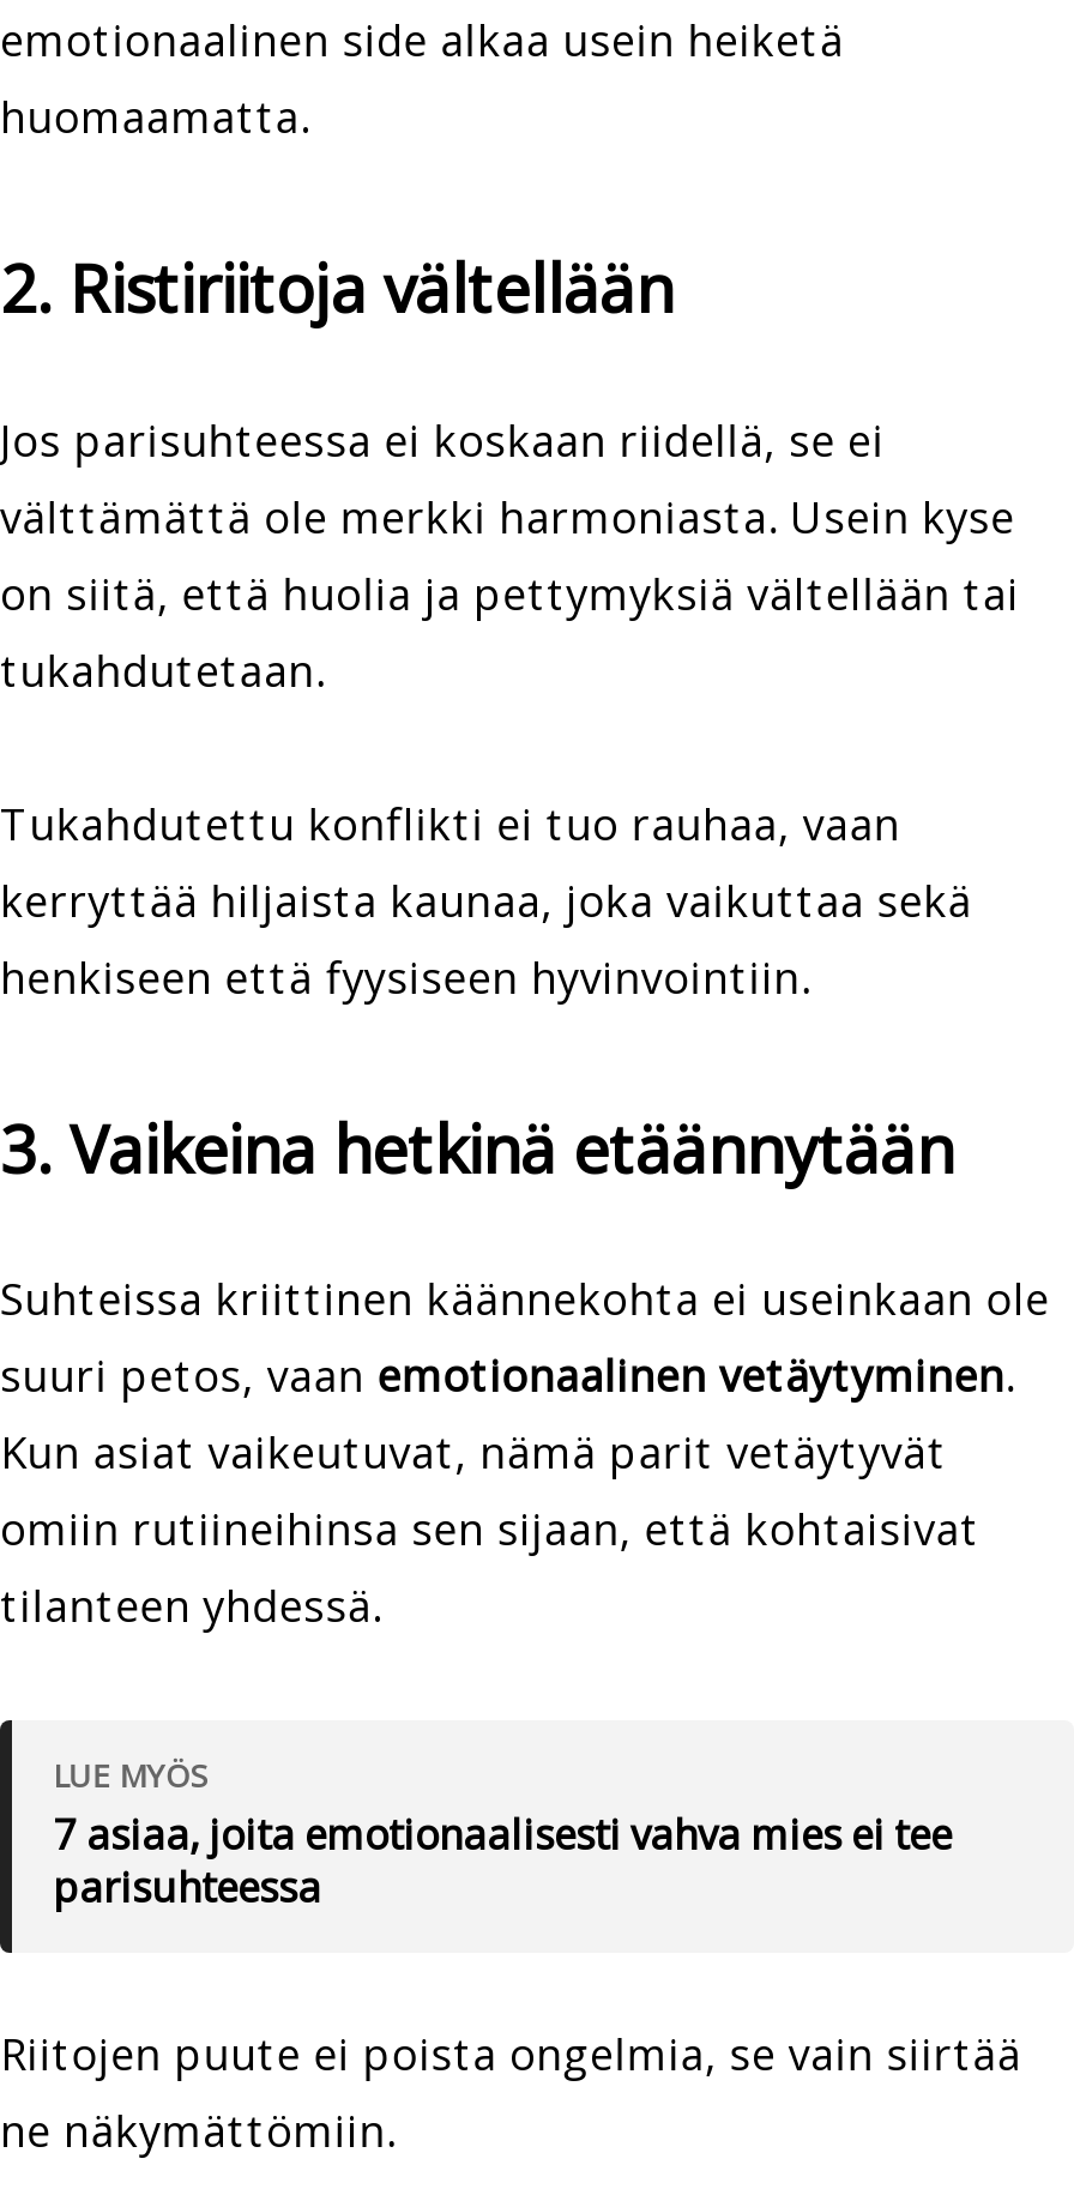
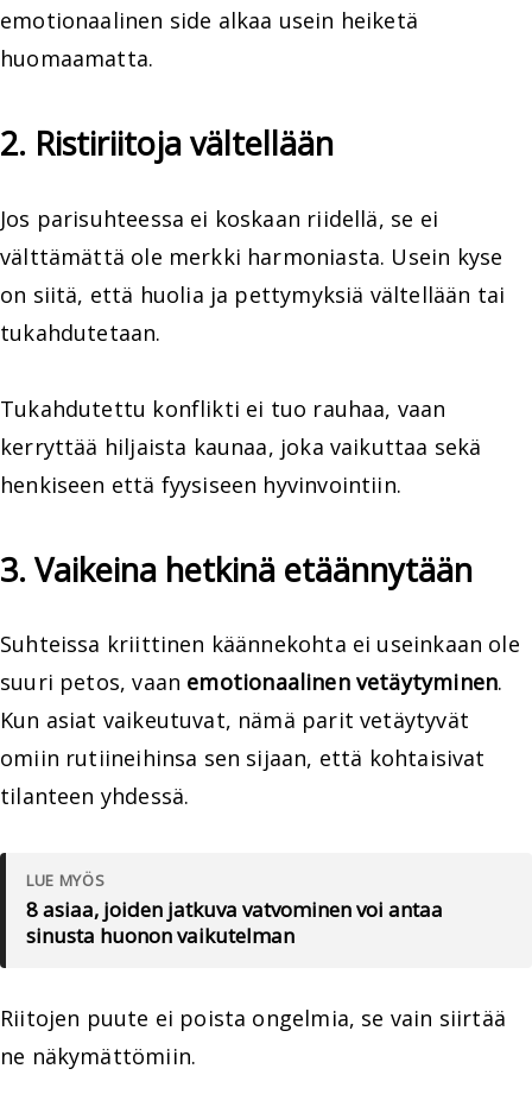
- 7 asiaa, joita emotionaalisesti vahva mies ei tee
- parisuhteessa
+ 8 asiaa, joiden jatkuva vatvominen voi antaa
+ sinusta huonon vaikutelman
